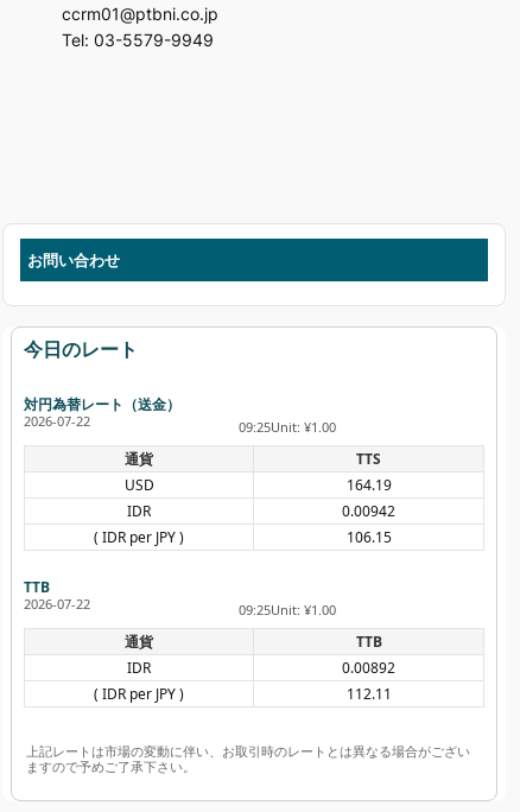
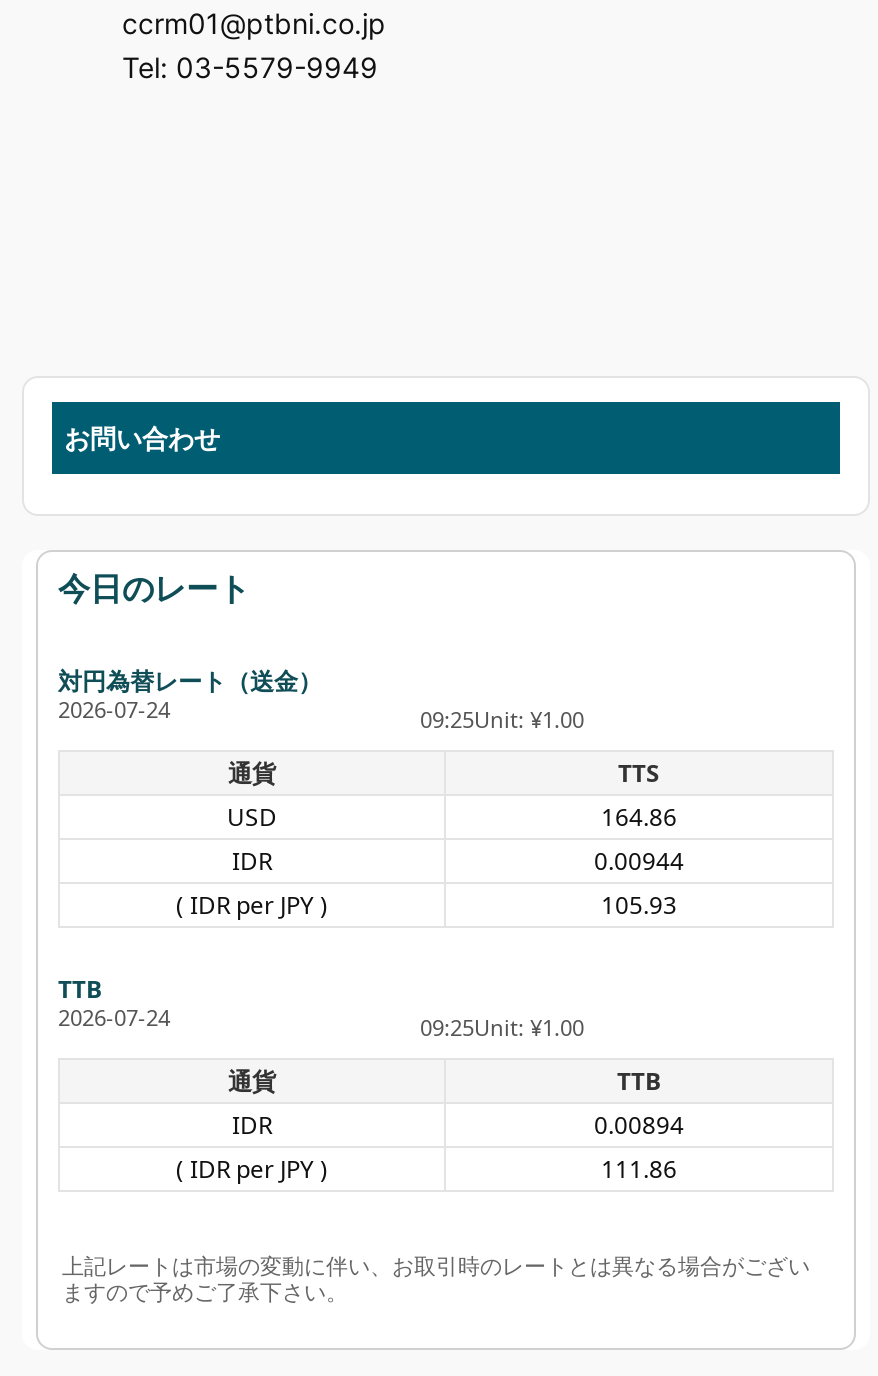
- 2026-07-22
+ 2026-07-24

- 164.19
+ 164.86

- 0.00942
+ 0.00944

- 106.15
+ 105.93

- 2026-07-22
+ 2026-07-24

- 0.00892
+ 0.00894

- 112.11
+ 111.86
